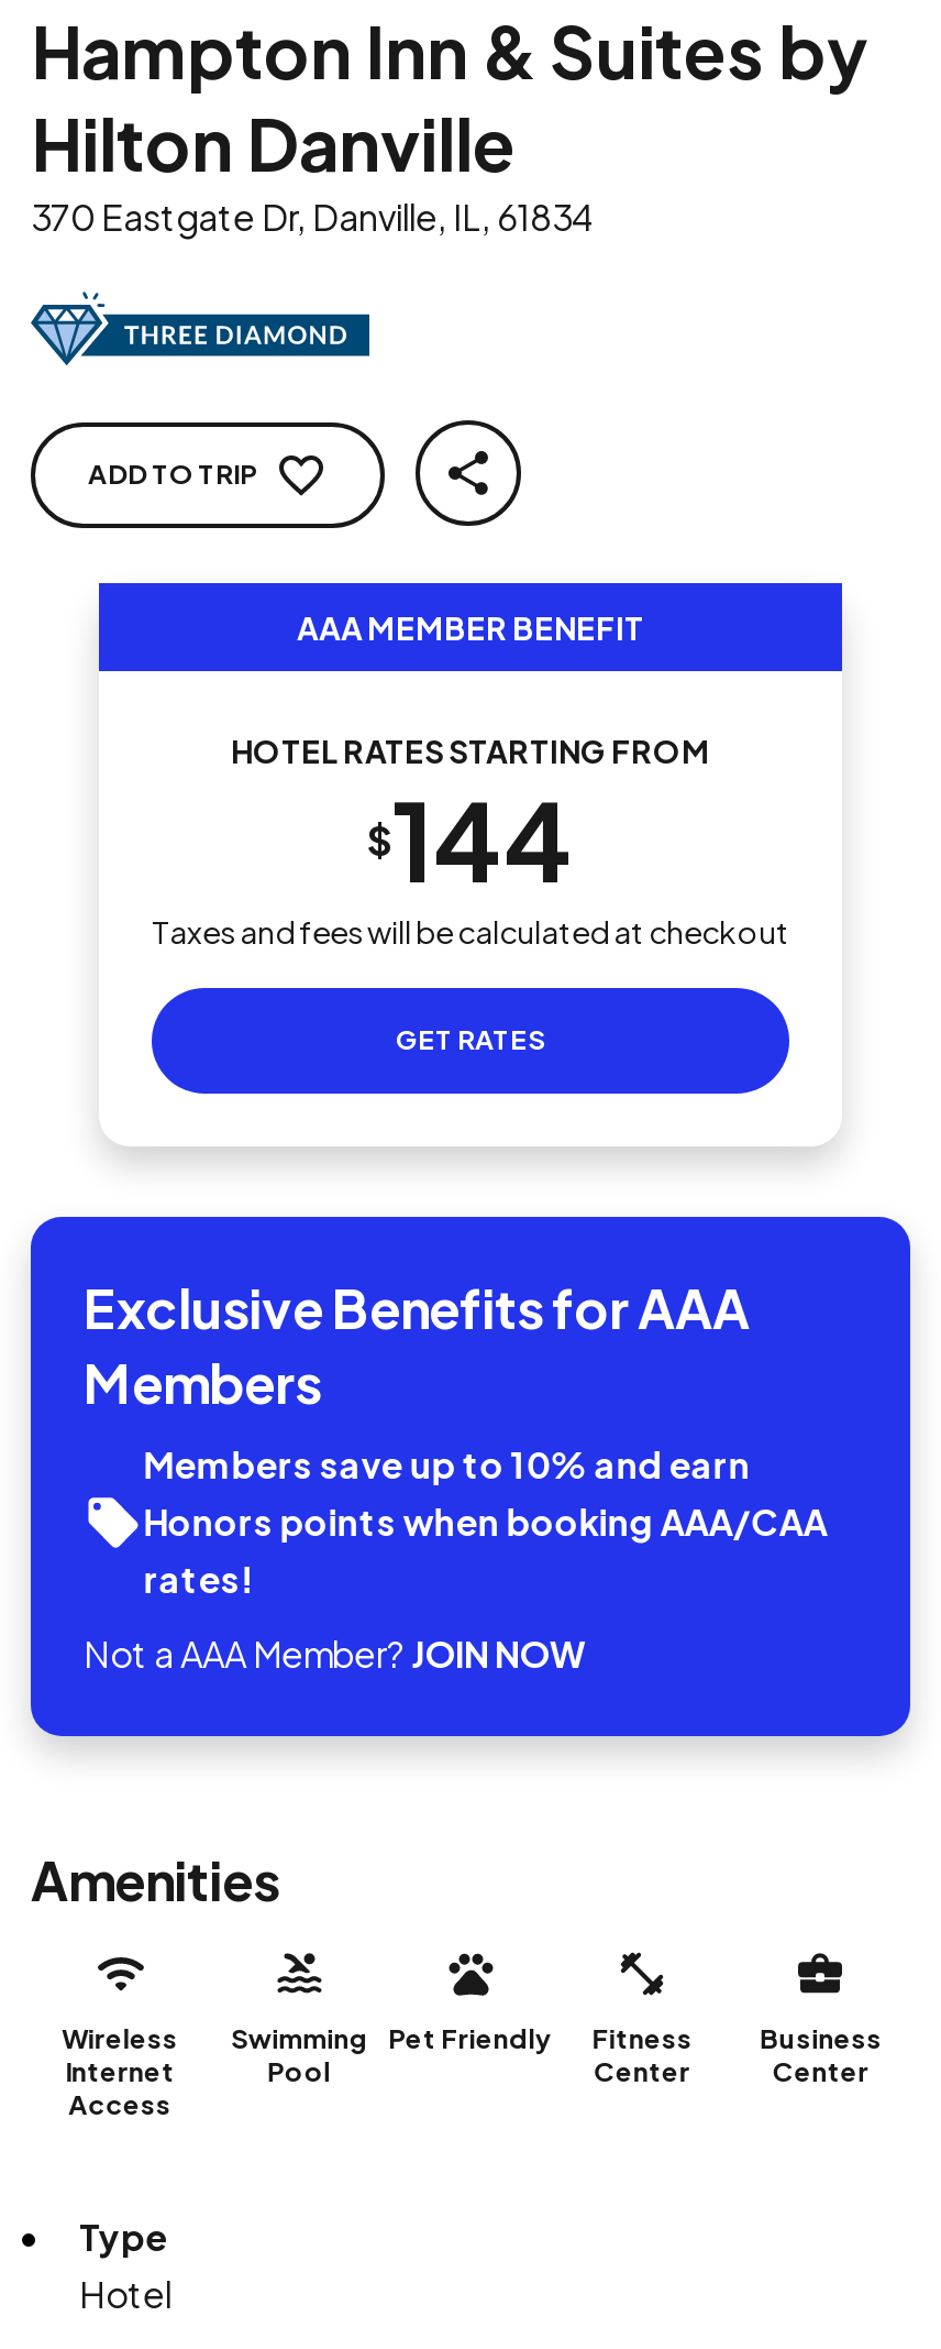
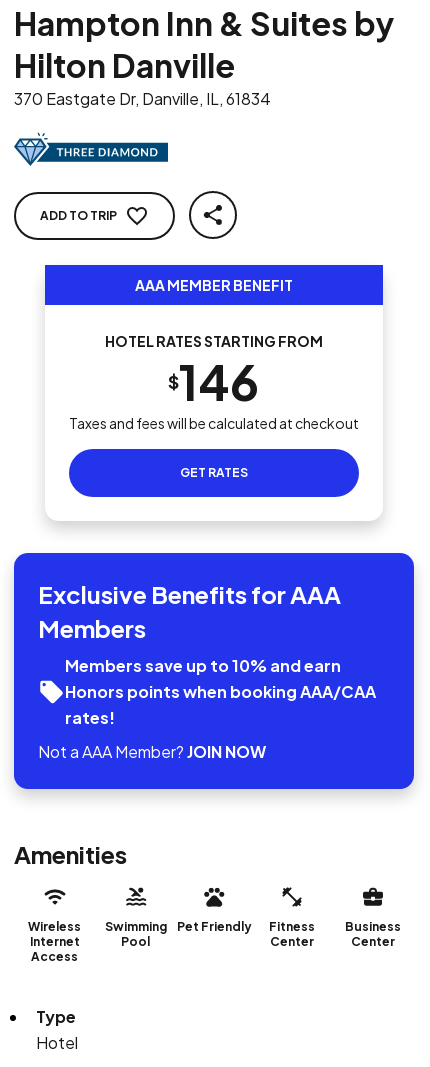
- $144
+ $146
